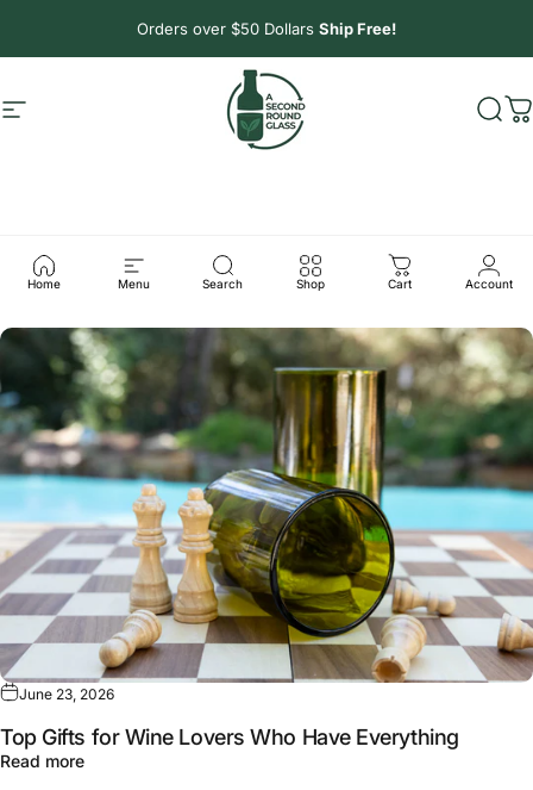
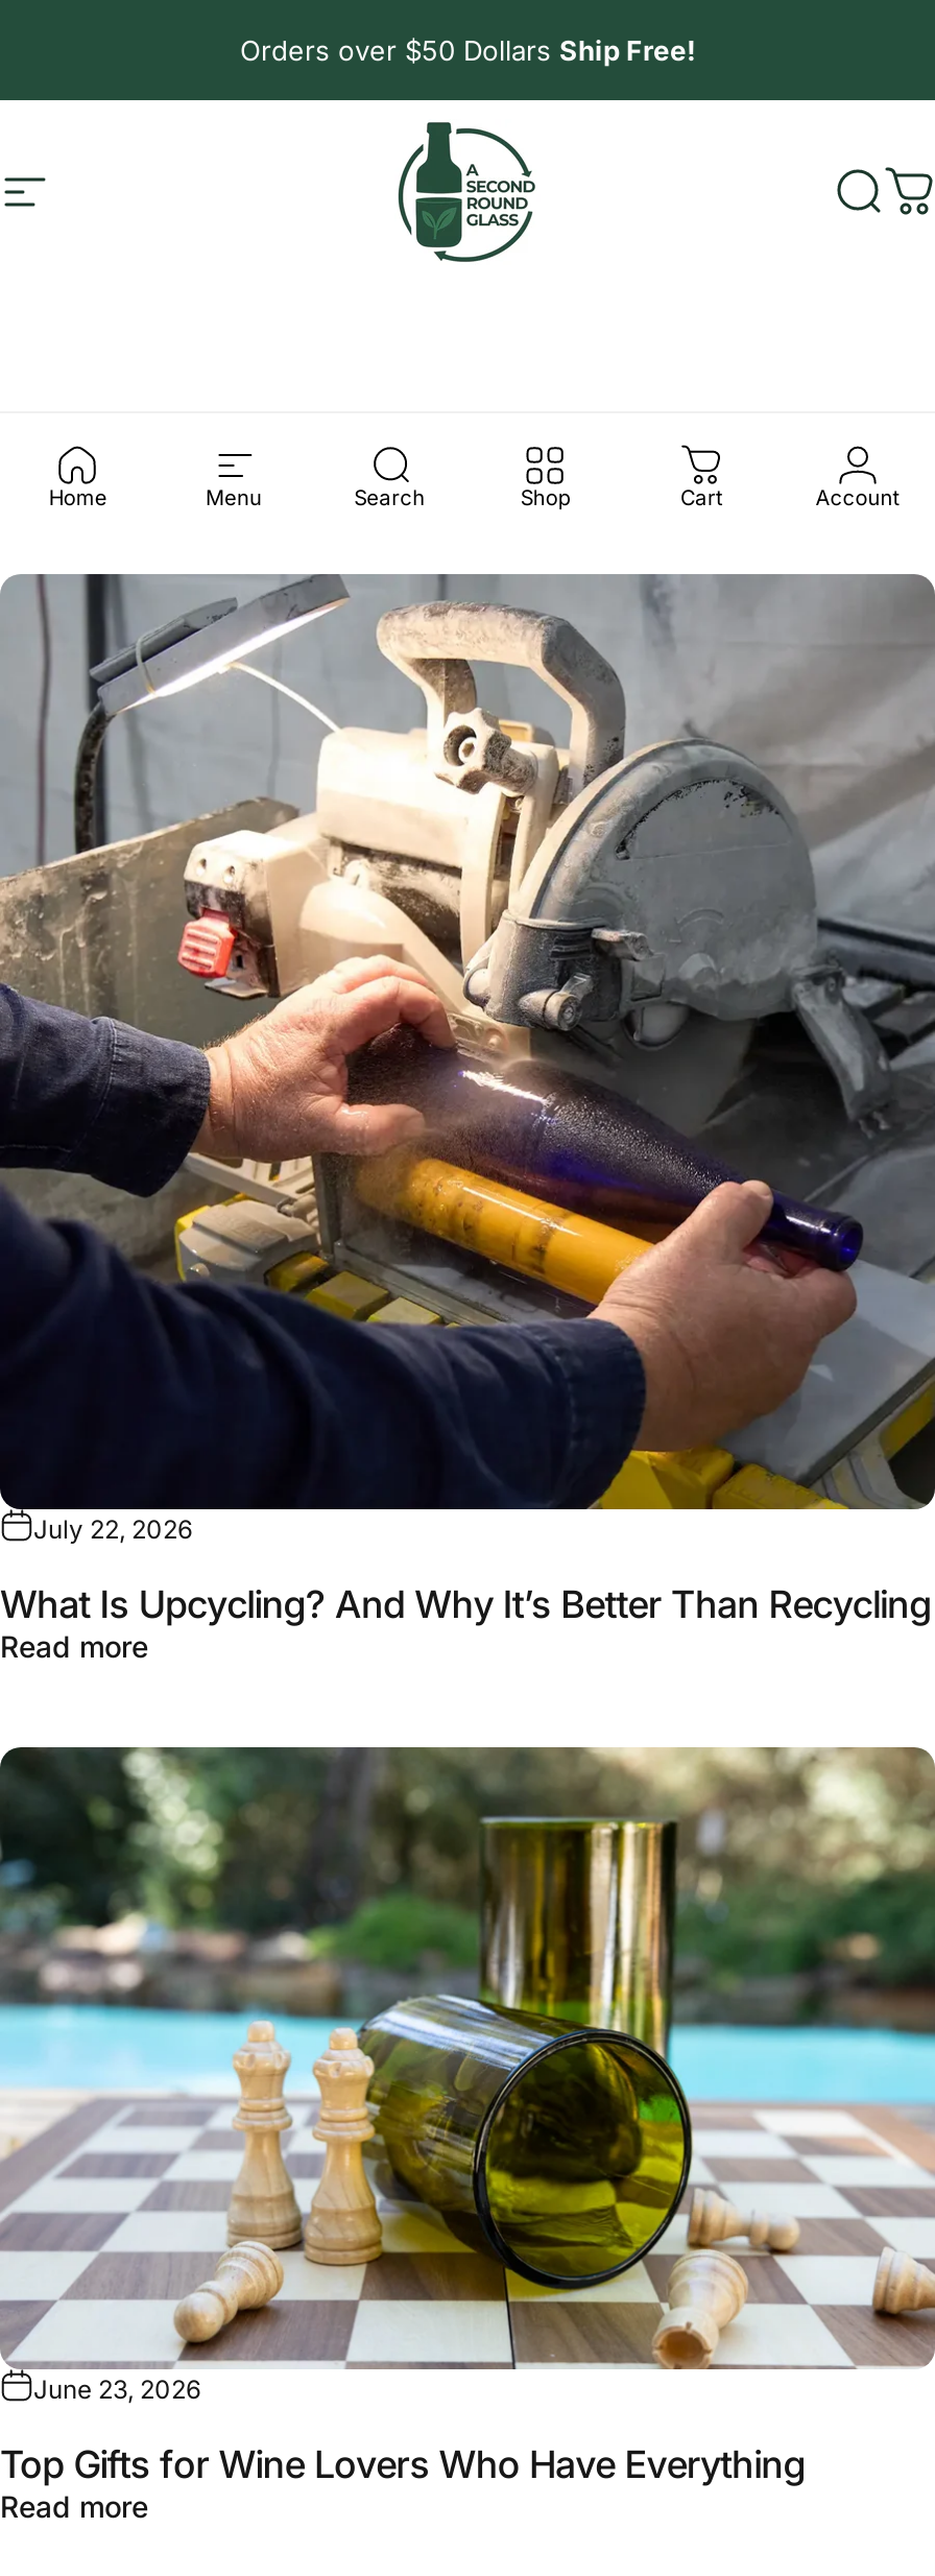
+ [image]
+ July 22, 2026
+ What Is Upcycling? And Why It’s Better Than Recycling
+ Read more
